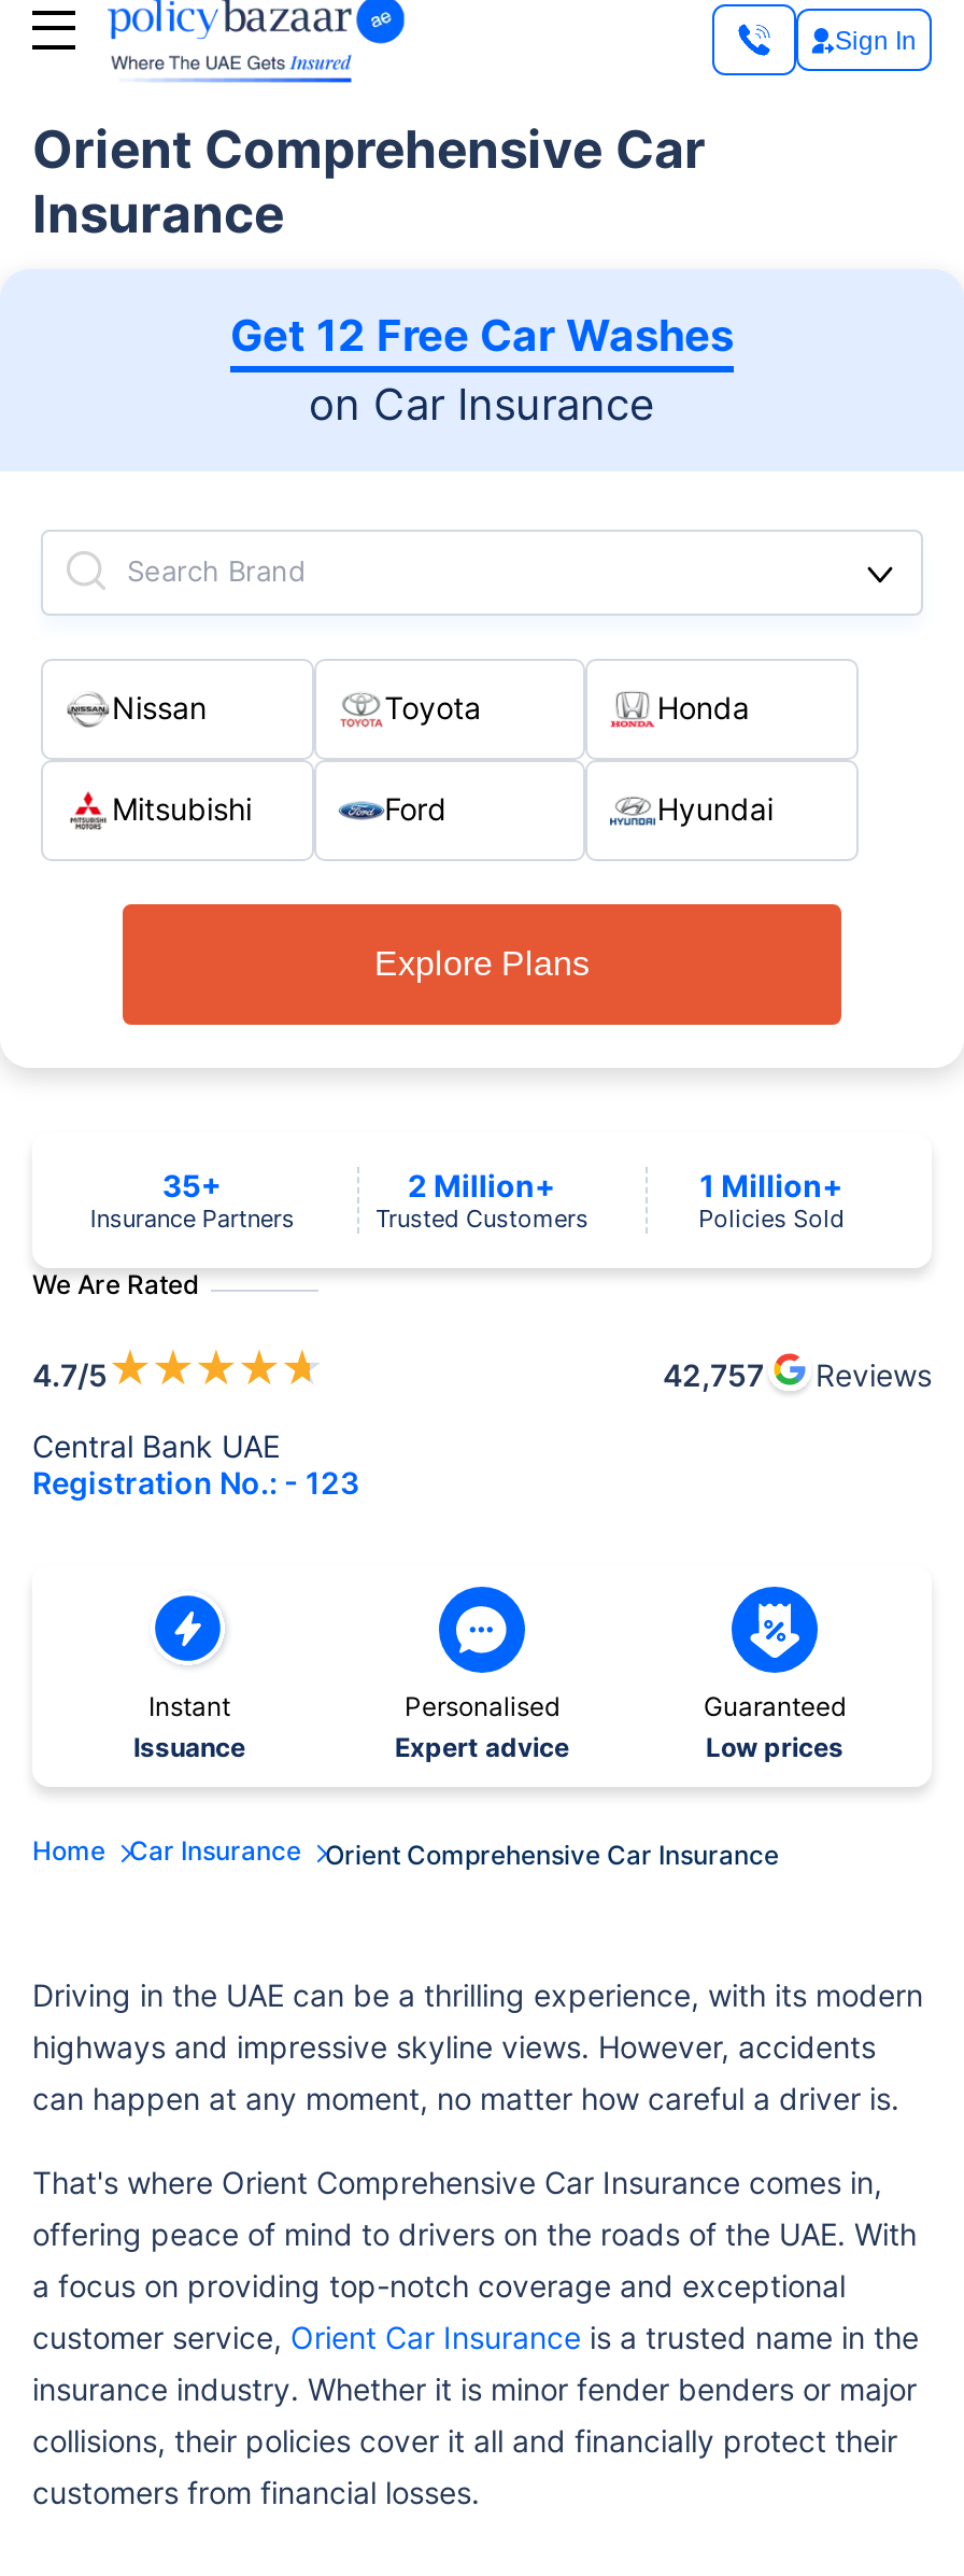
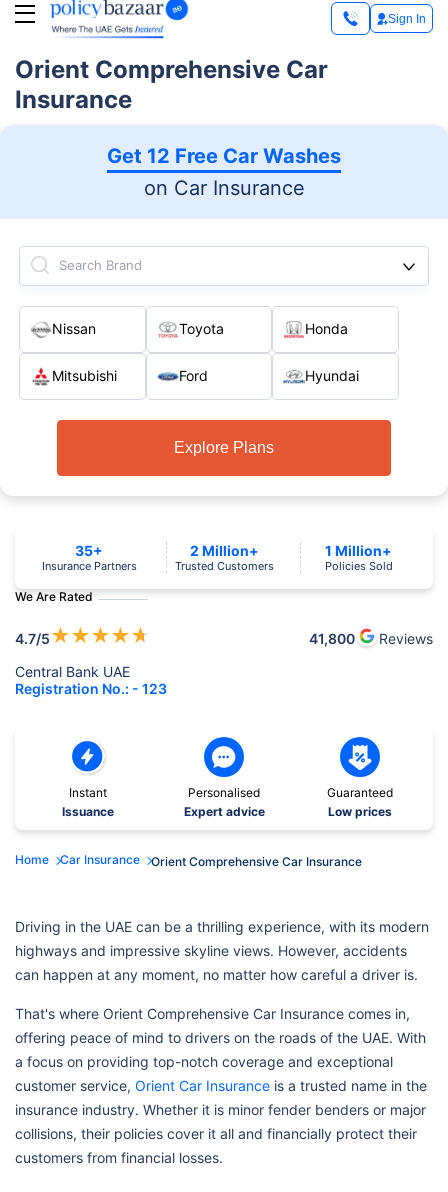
- 42,757 Reviews
+ 41,800 Reviews
